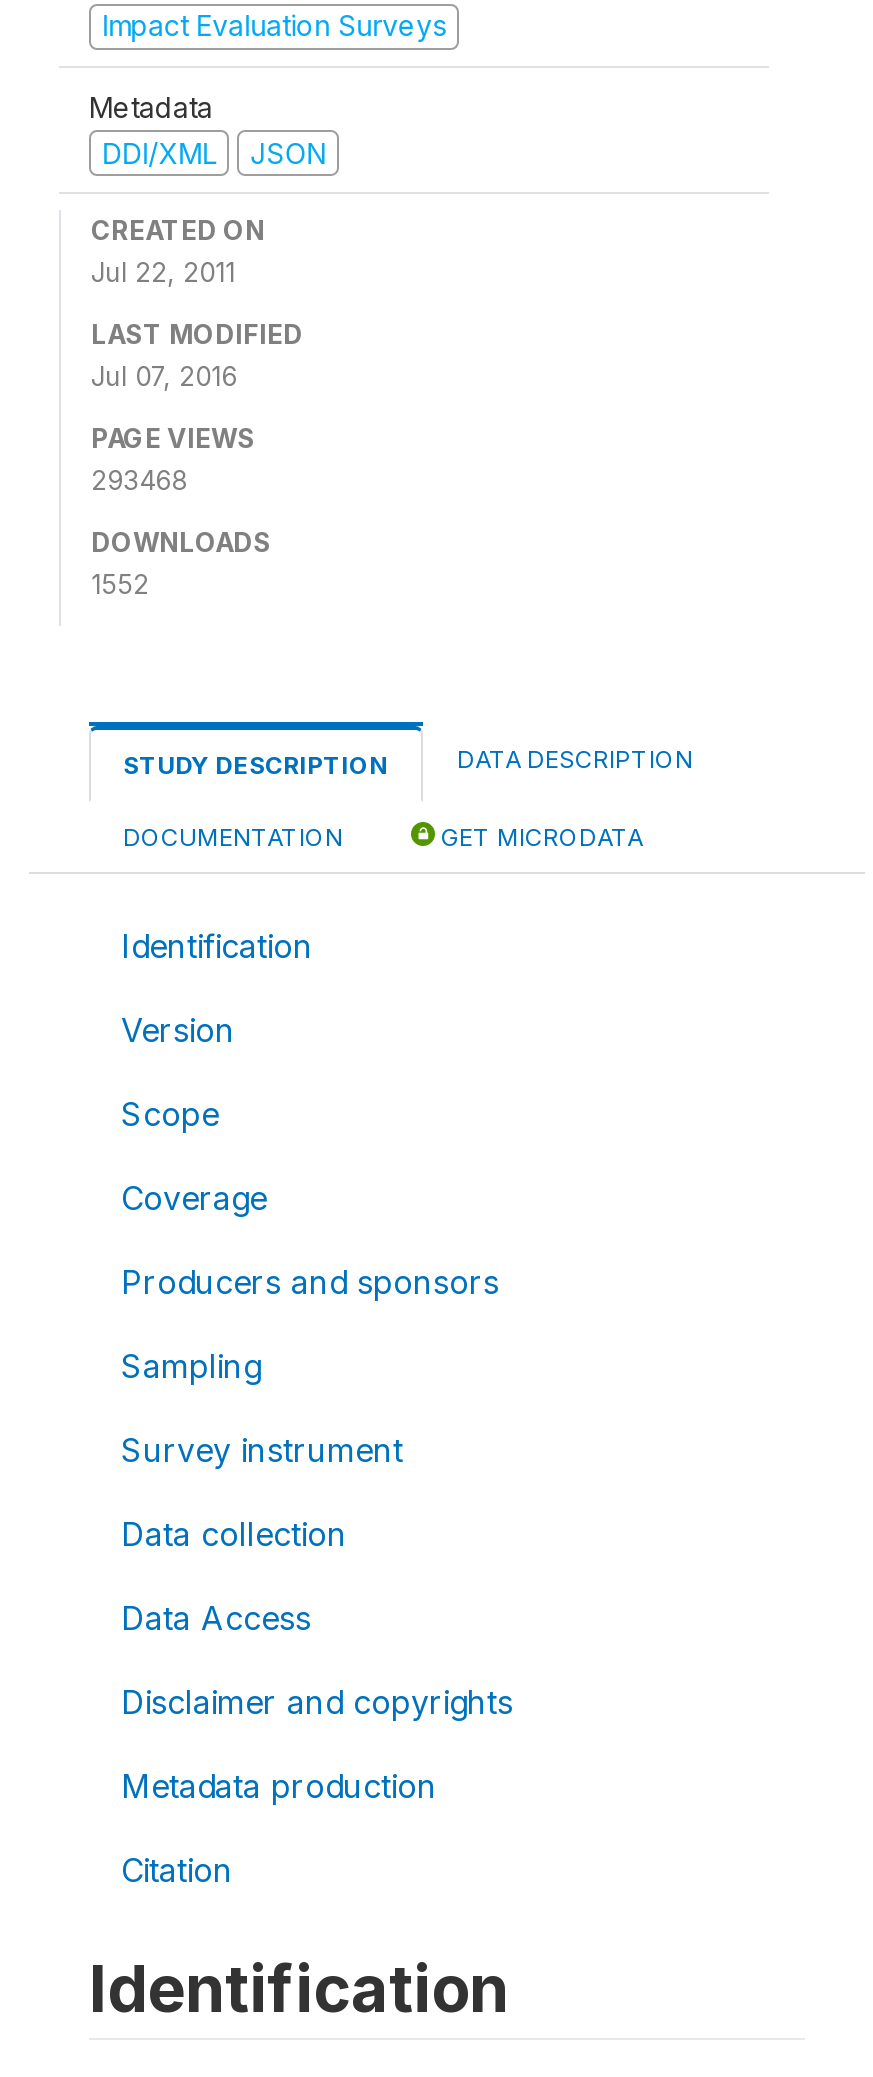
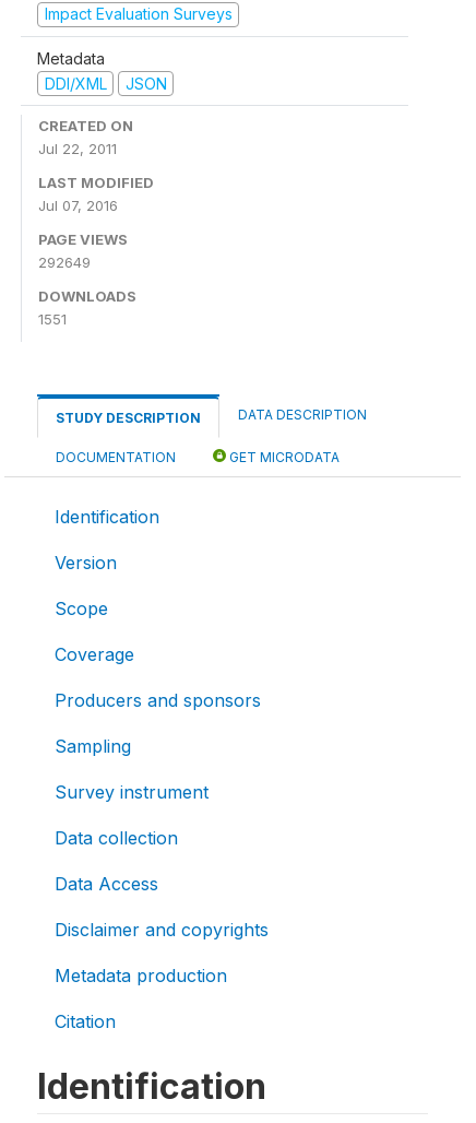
- 293468
+ 292649

- 1552
+ 1551
